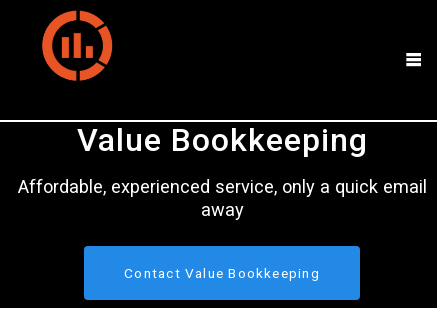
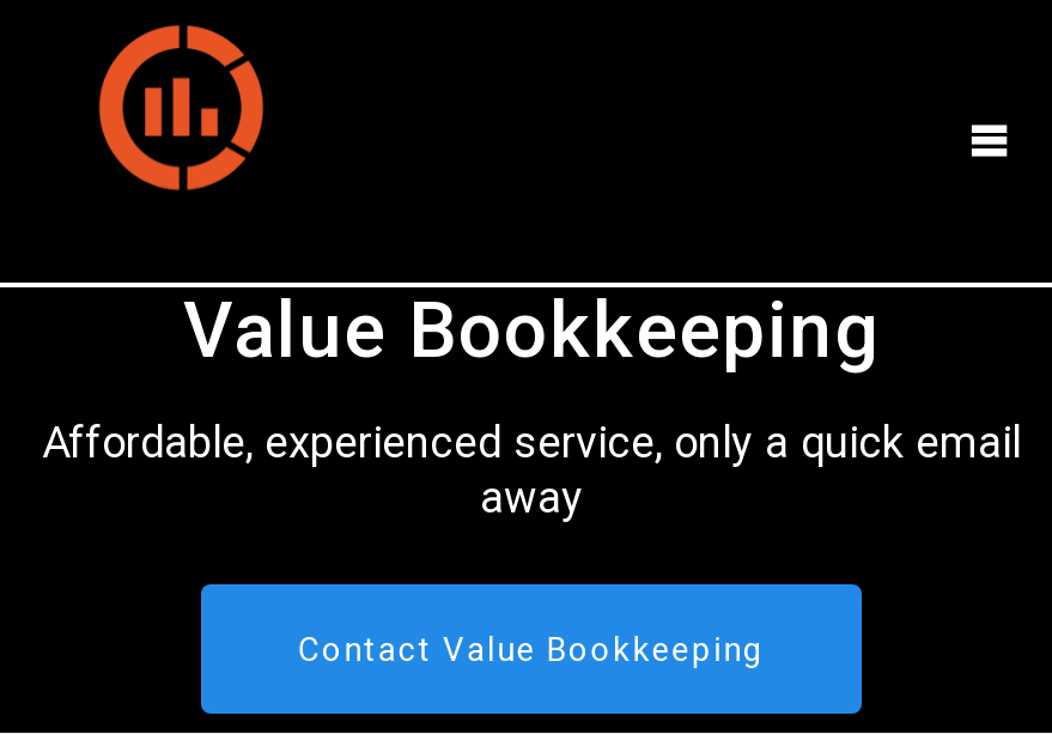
- [image]
+ [image]
